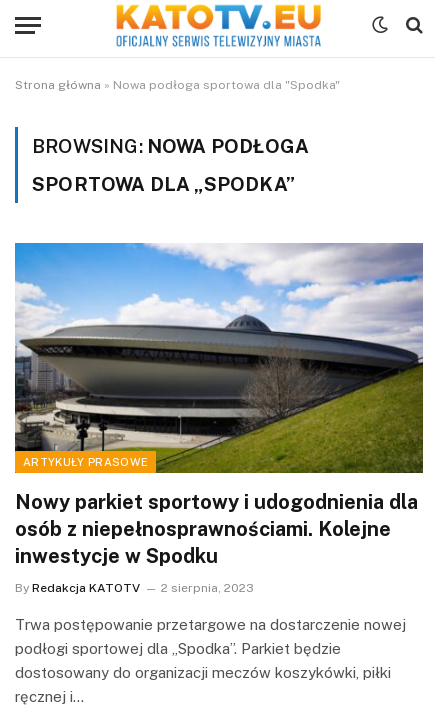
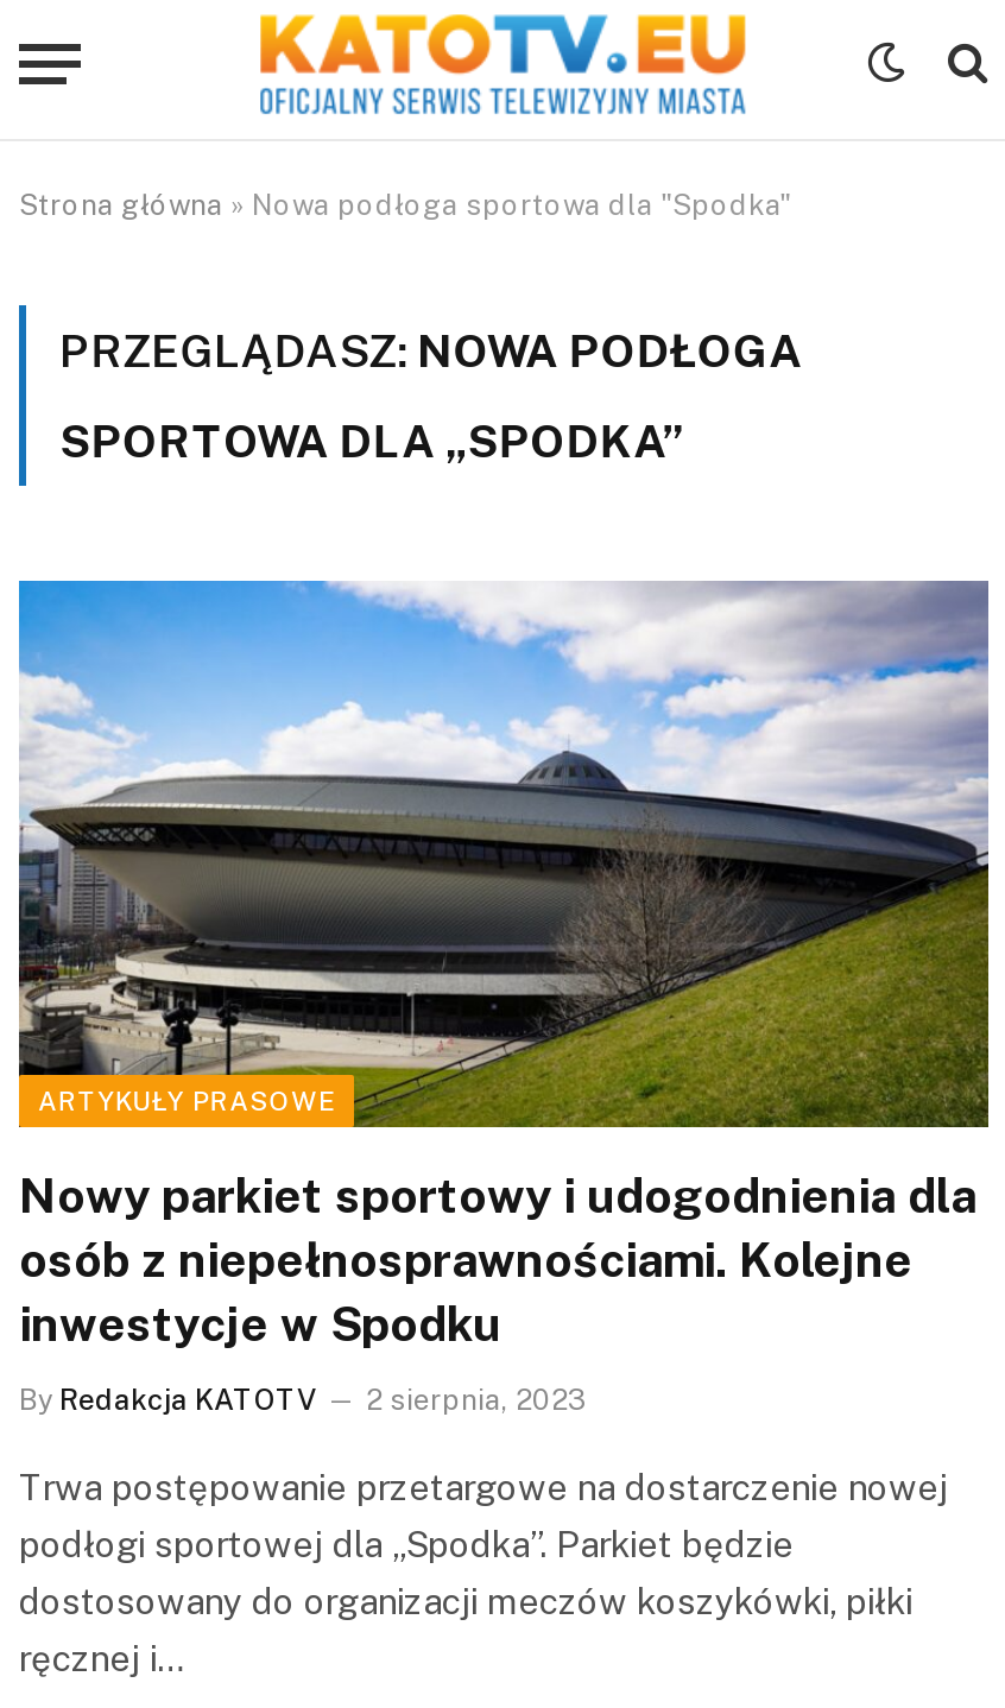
- BROWSING: NOWA PODŁOGA
+ PRZEGLĄDASZ: NOWA PODŁOGA
